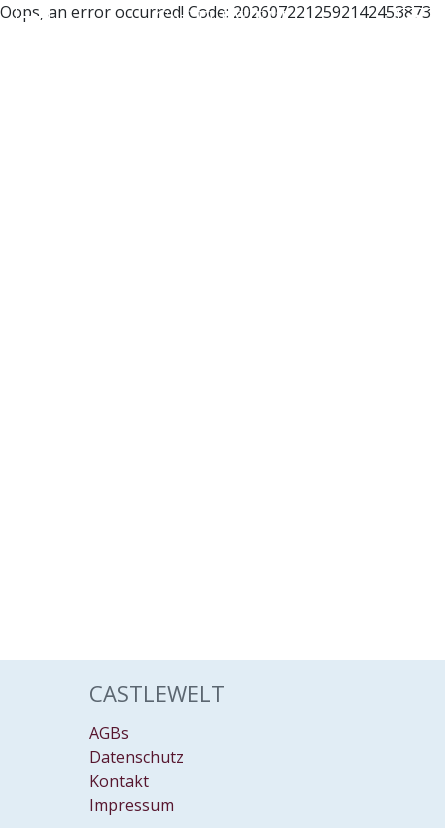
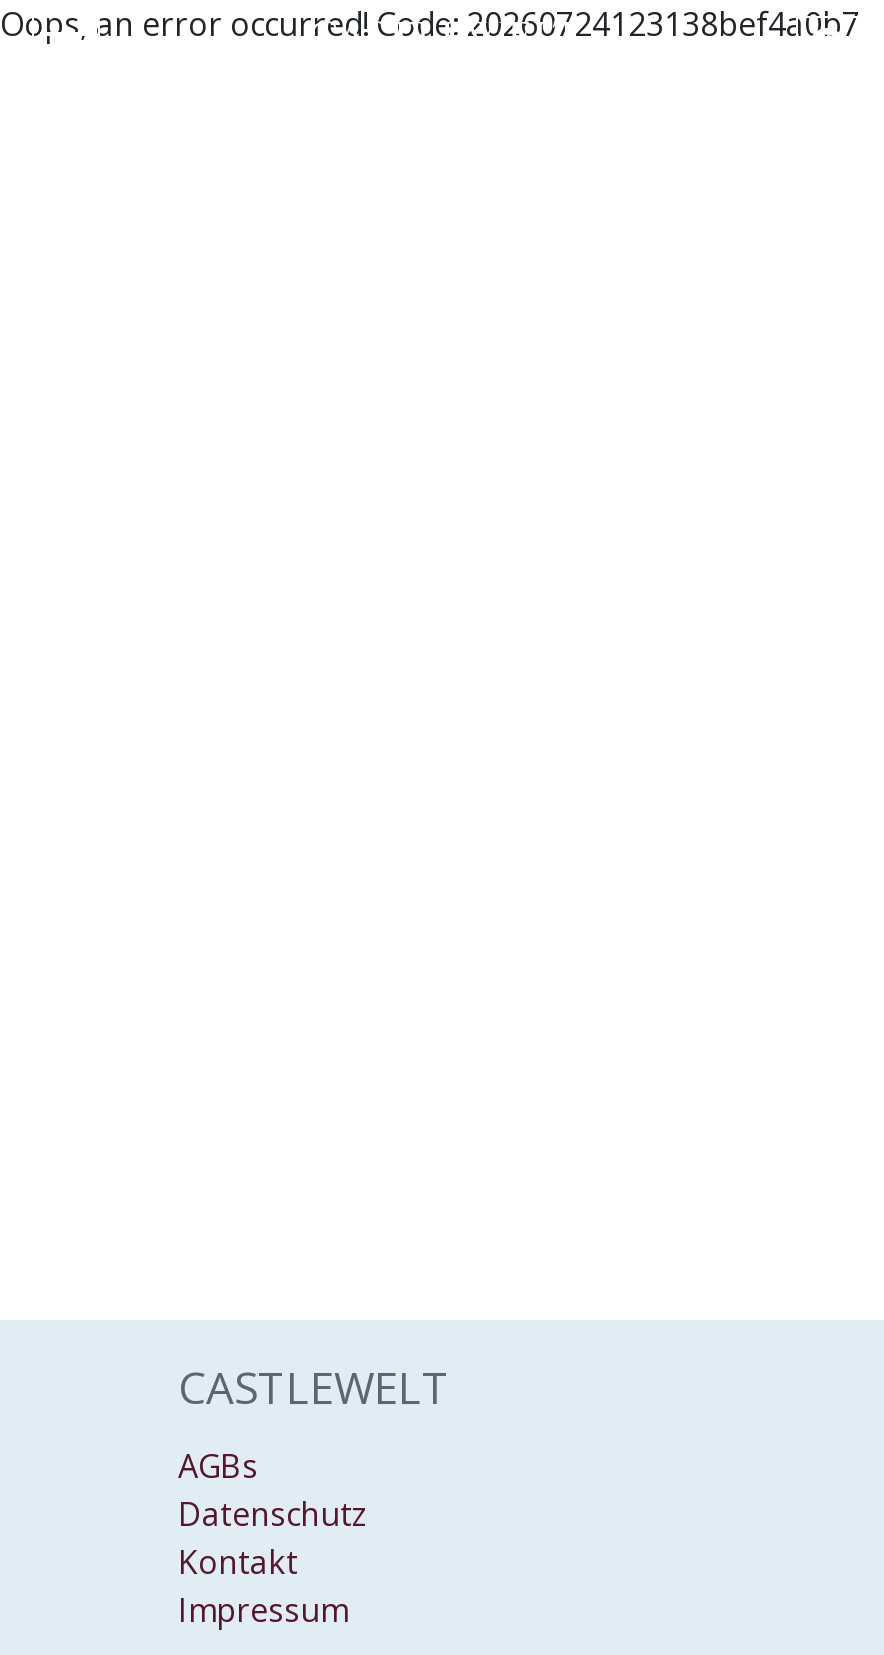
- Oops, an error occurred! Code: 2026072212592142453873
+ Oops, an error occurred! Code: 20260724123138bef4a0b7
